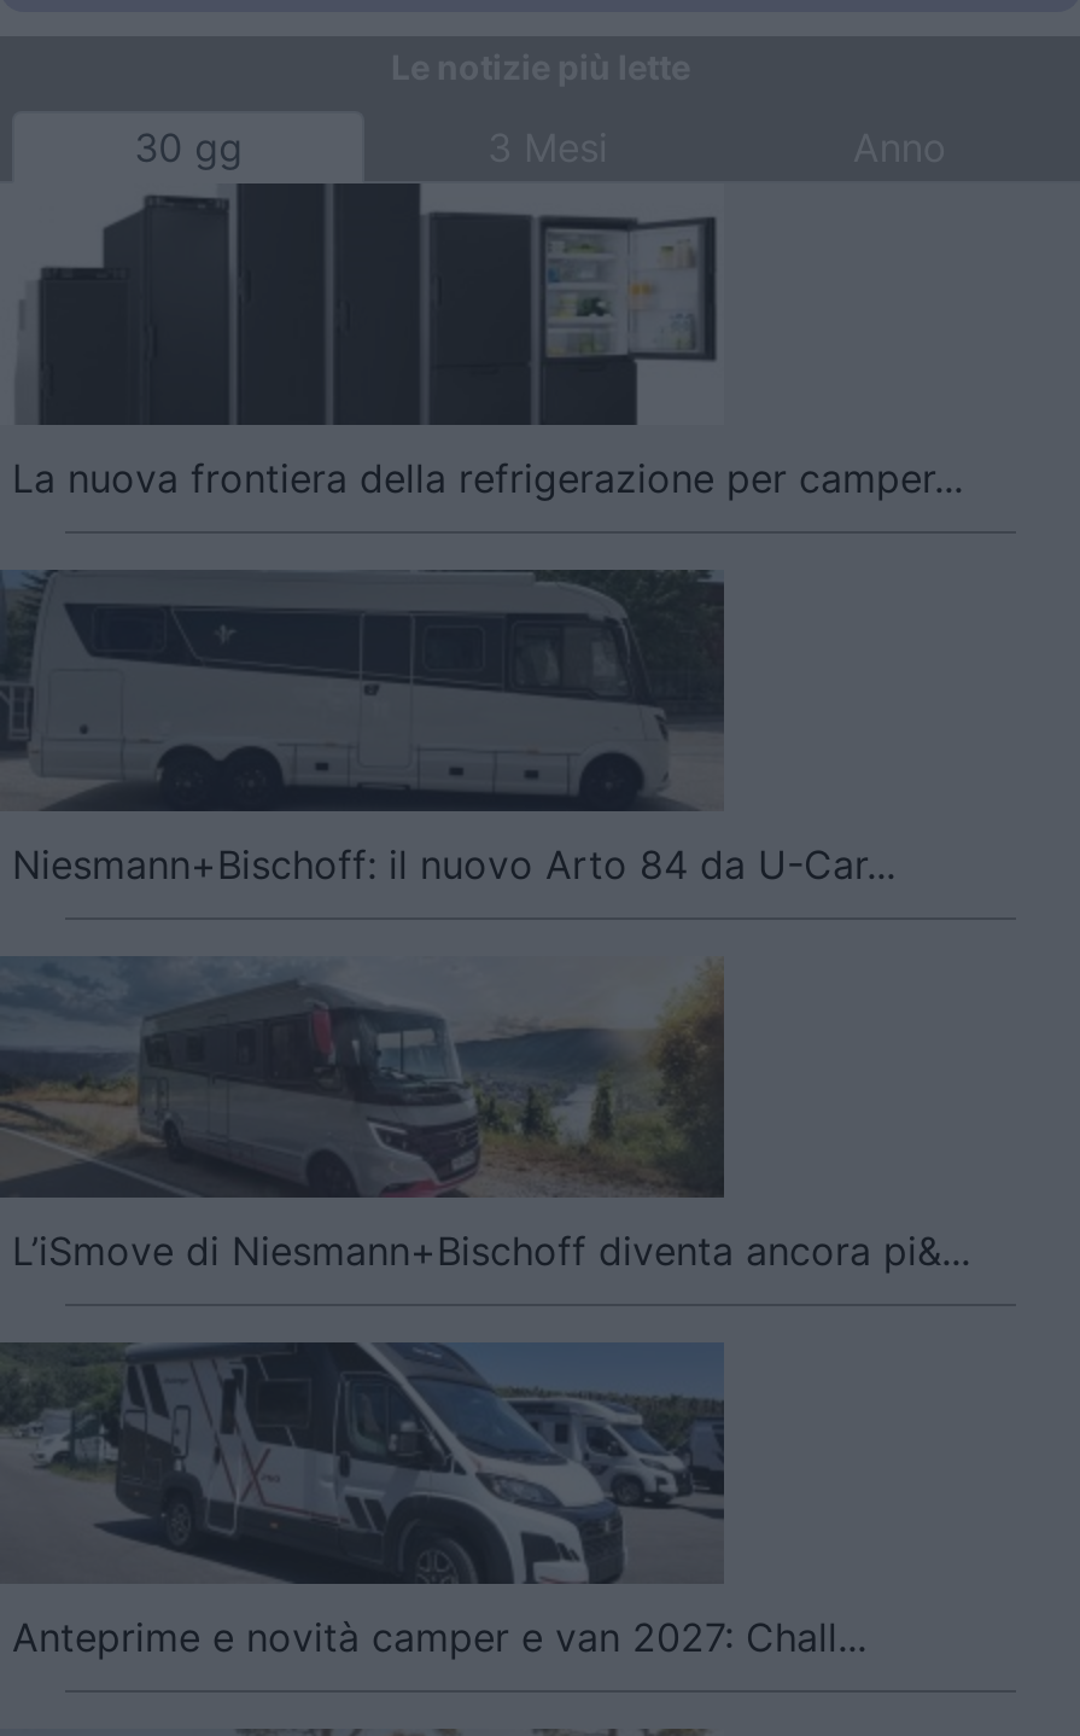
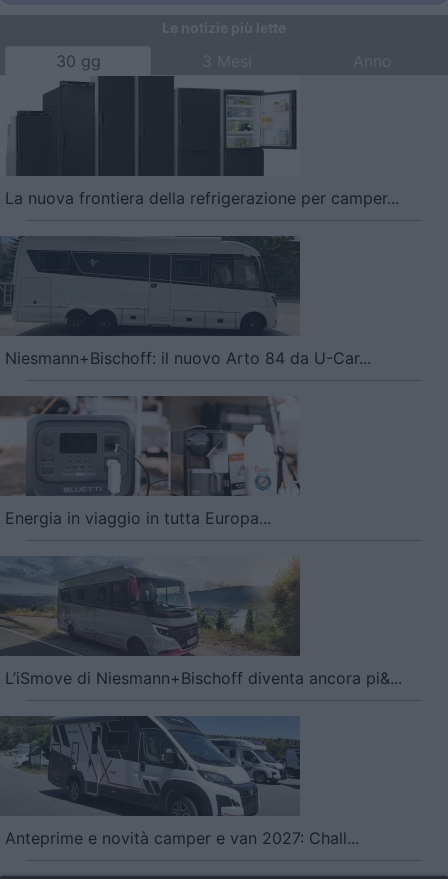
+ [image]
+ Energia in viaggio in tutta Europa...
